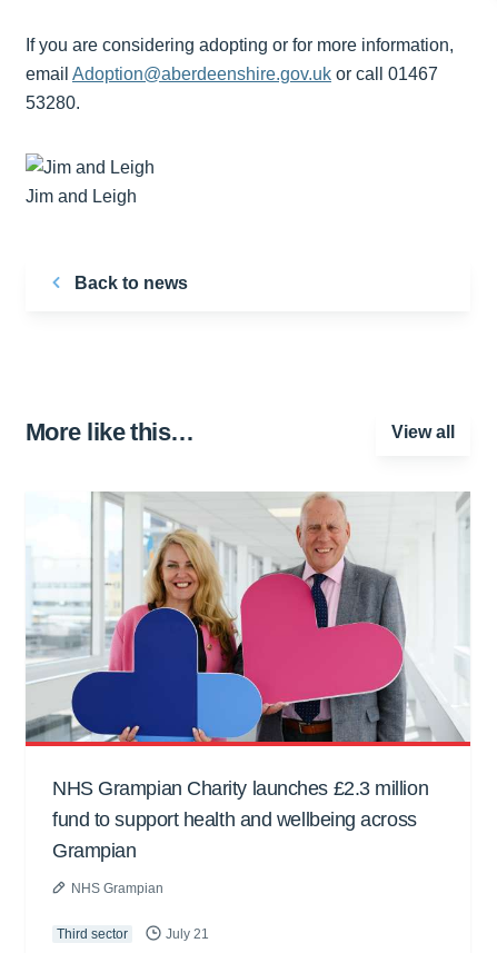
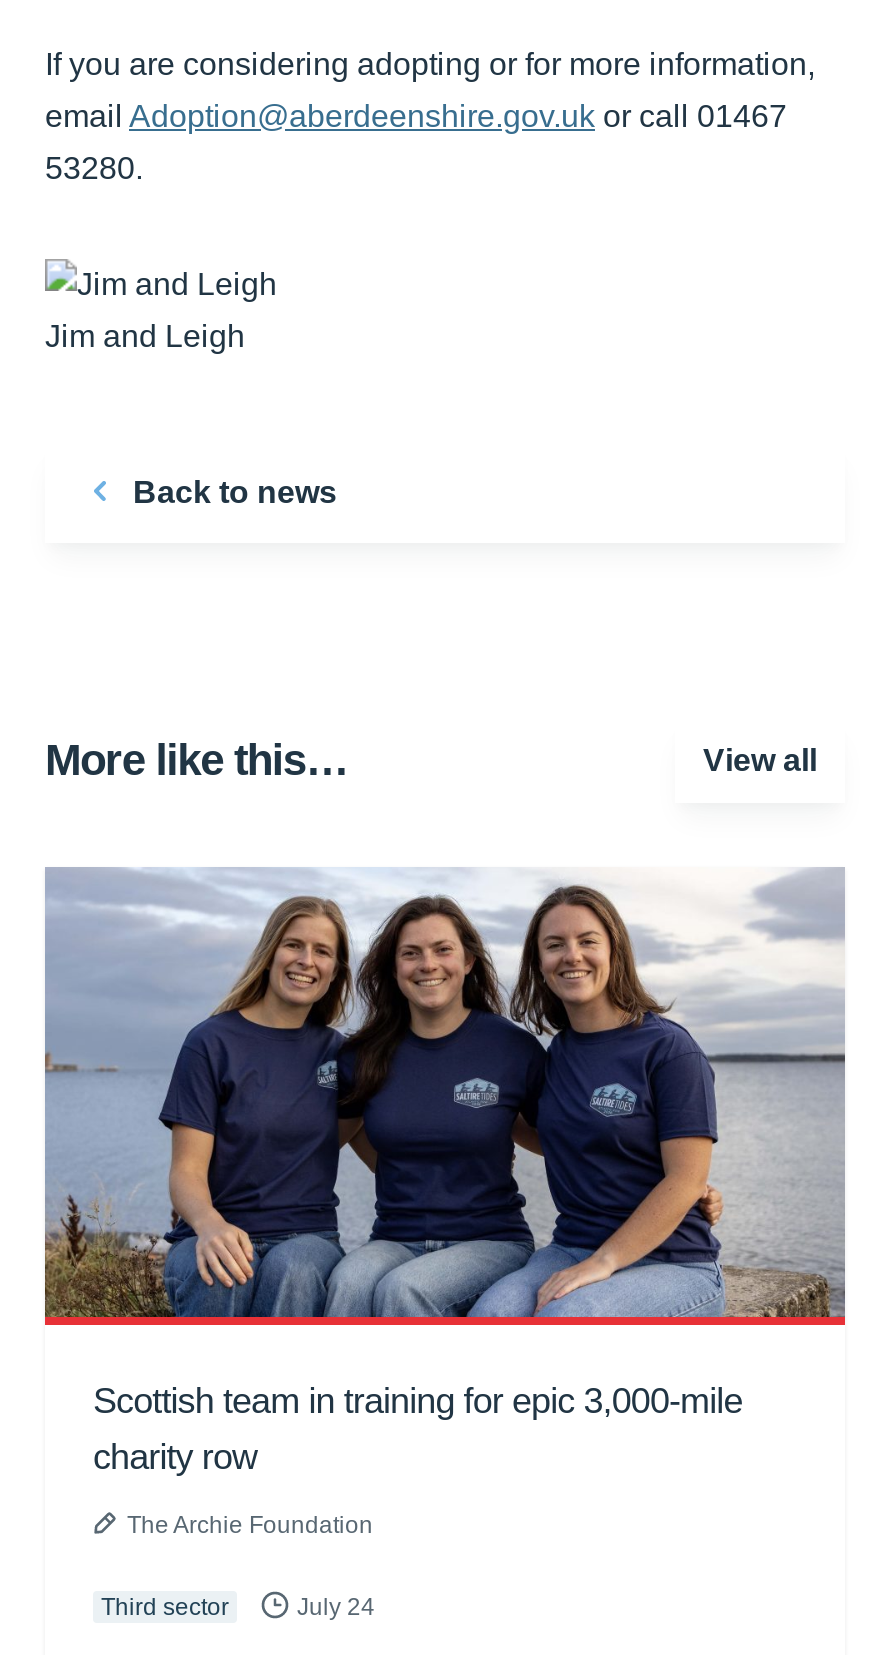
- [image]
- NHS Grampian Charity launches £2.3 million
- fund to support health and wellbeing across
- Grampian
+ [image]
+ Scottish team in training for epic 3,000-mile
+ charity row

- NHS Grampian
+ The Archie Foundation

- July 21
+ July 24
